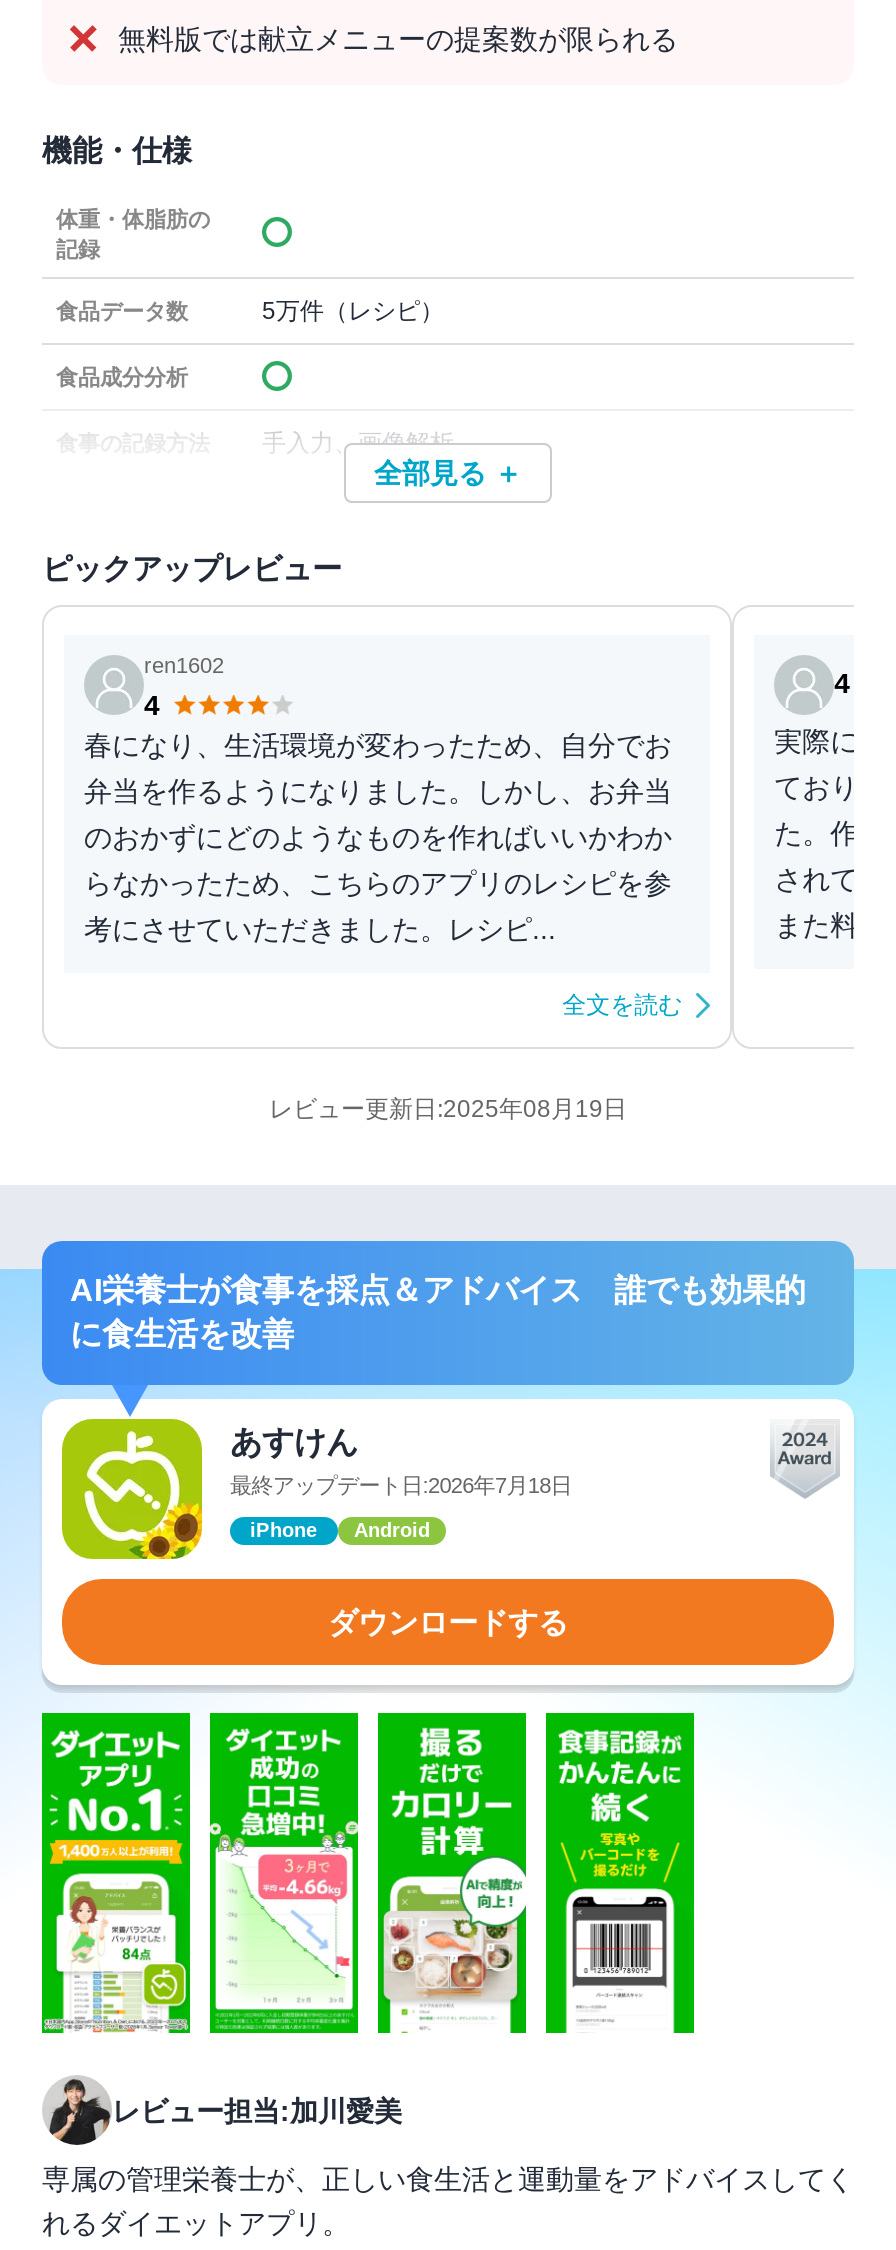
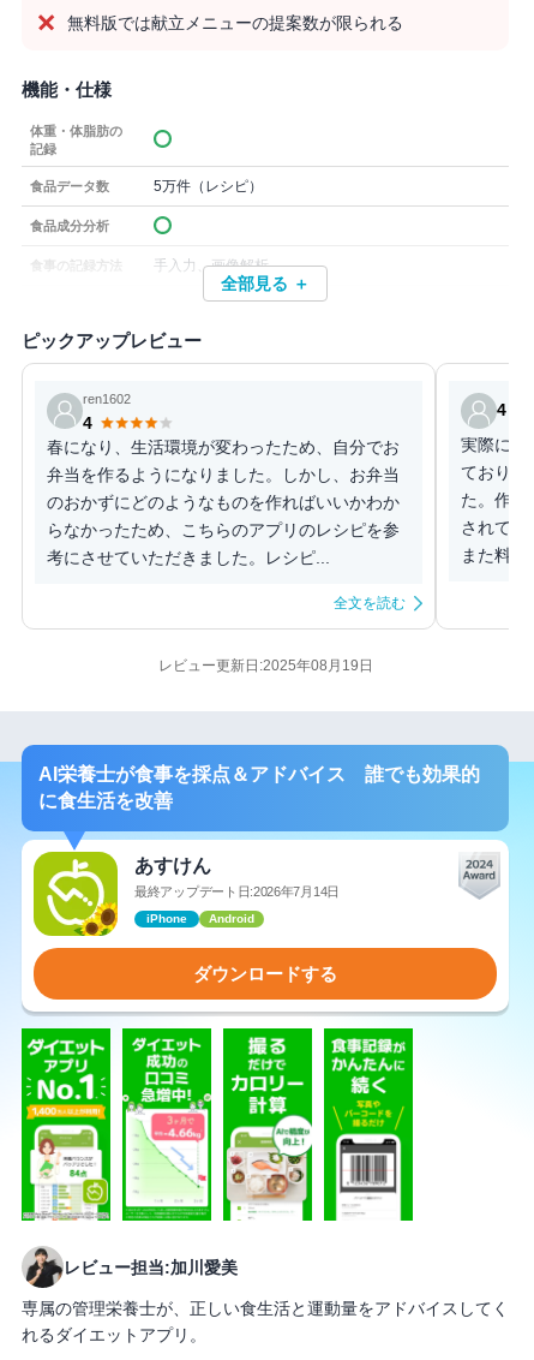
- 最終アップデート日:2026年7月18日
+ 最終アップデート日:2026年7月14日
